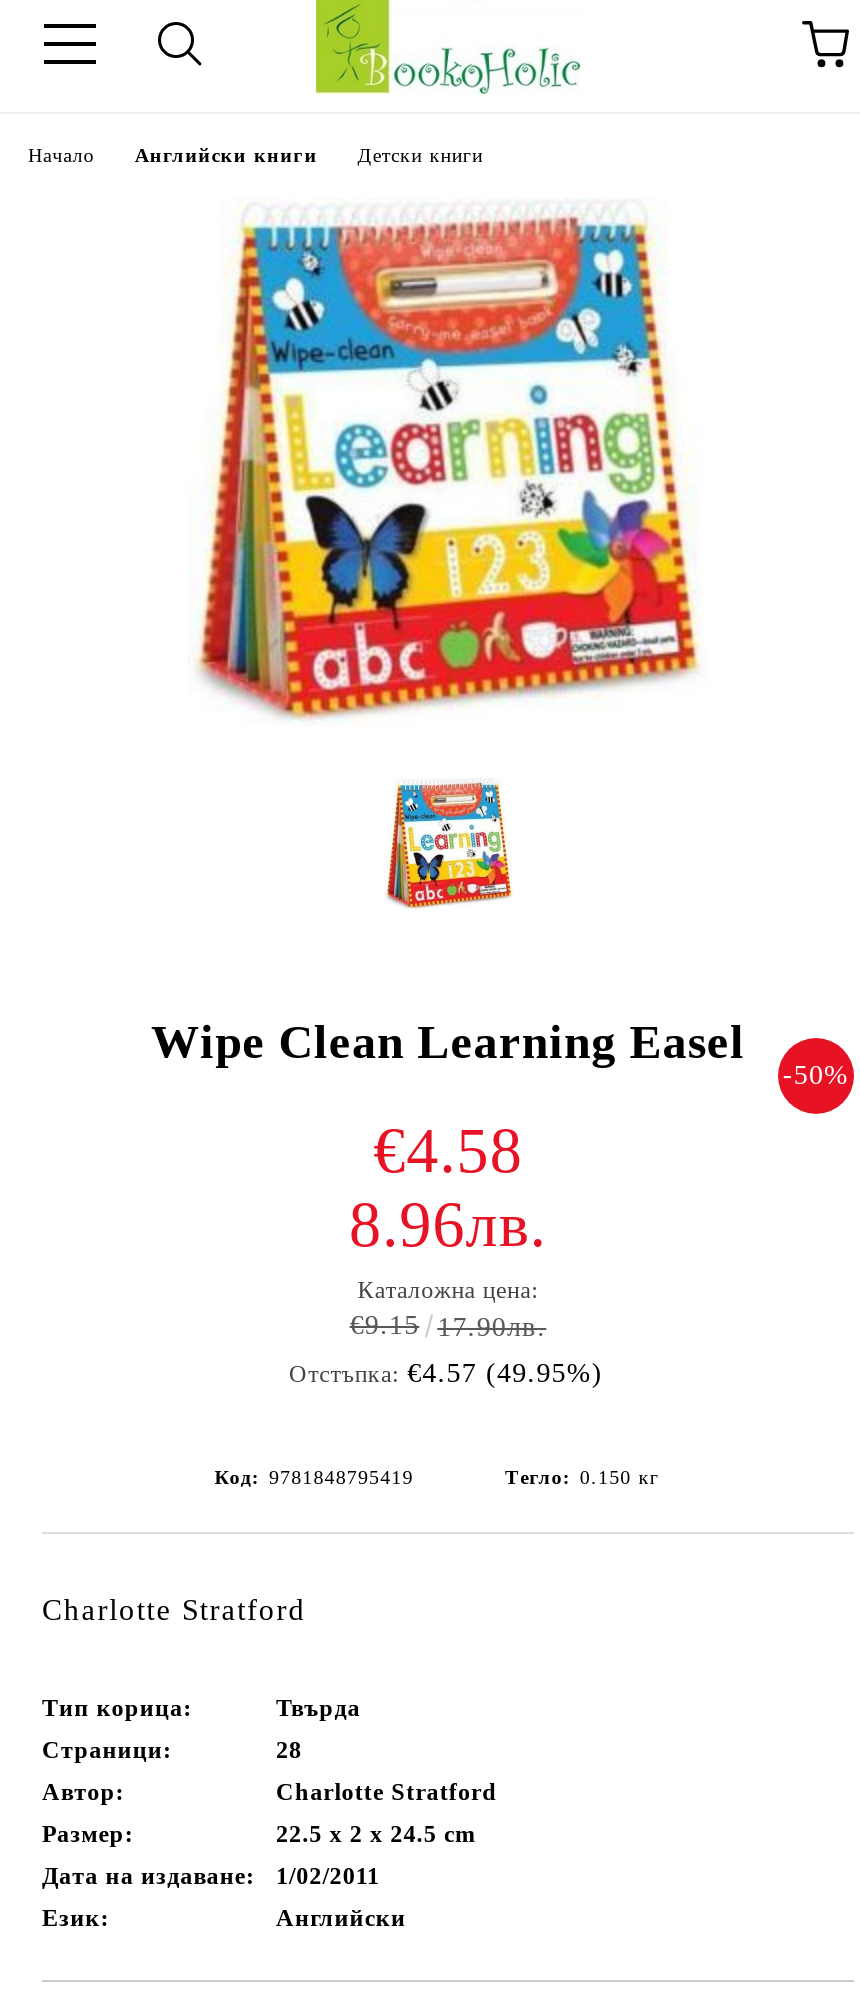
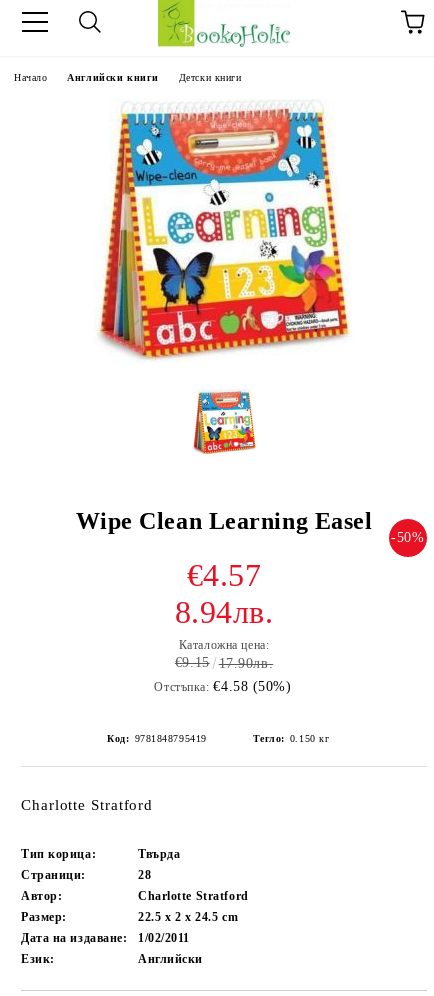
- €4.58
- 8.96лв.
+ €4.57
+ 8.94лв.

- Отстъпка: €4.57 (49.95%)
+ Отстъпка: €4.58 (50%)
